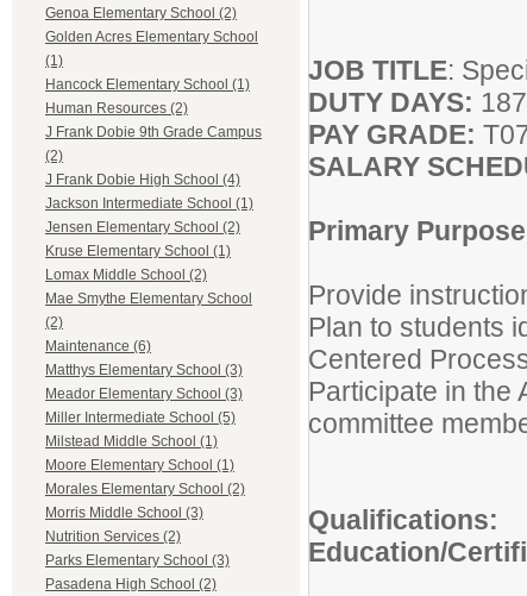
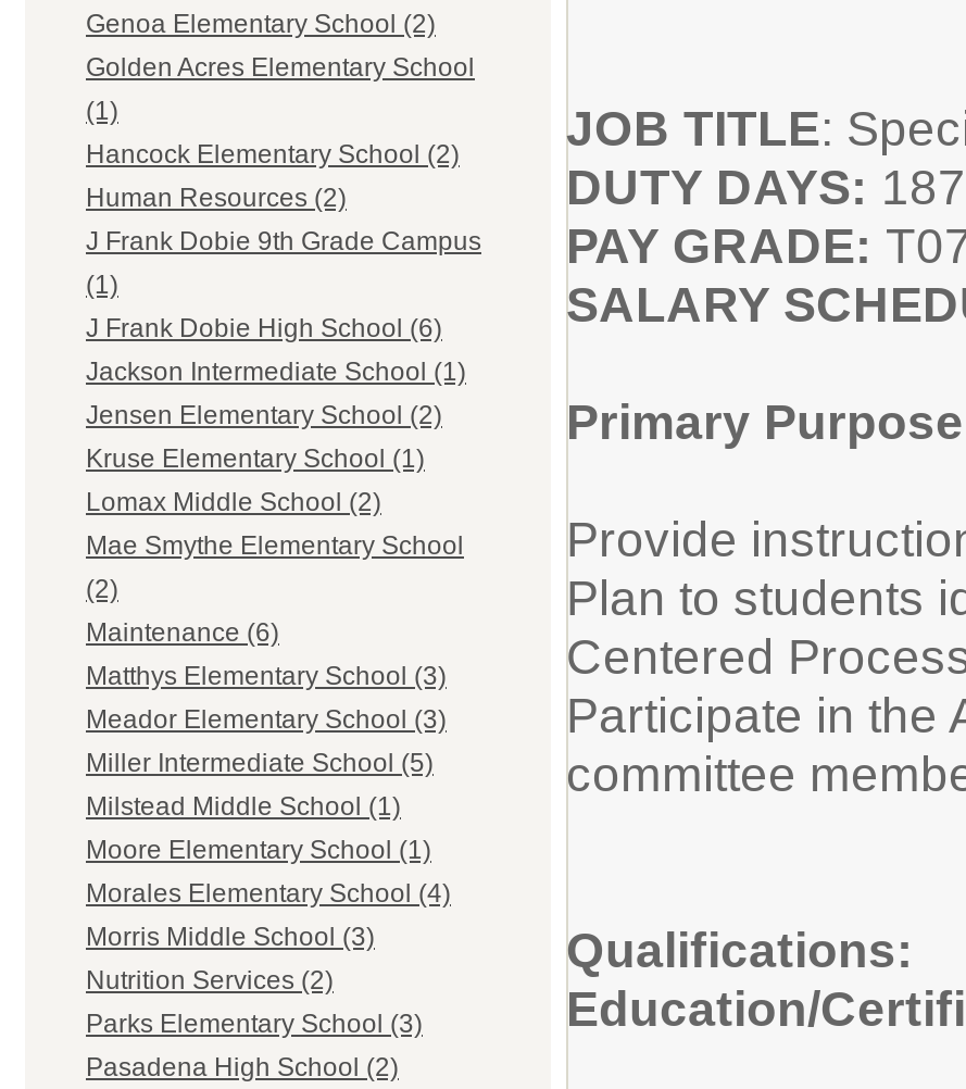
- Hancock Elementary School (1)
+ Hancock Elementary School (2)

- (2)
+ (1)

- J Frank Dobie High School (4)
+ J Frank Dobie High School (6)

- Morales Elementary School (2)
+ Morales Elementary School (4)
